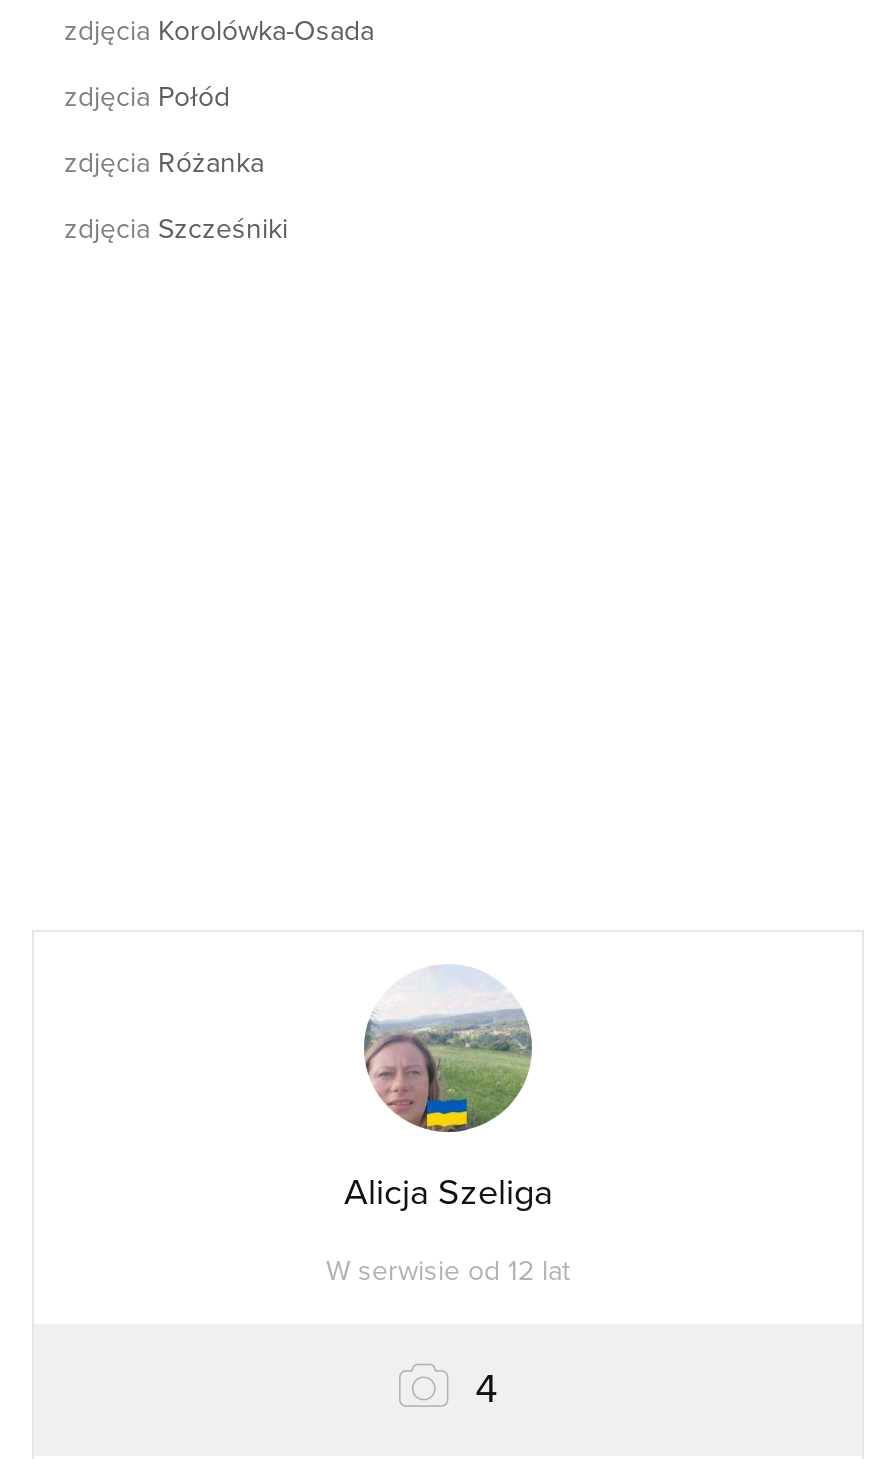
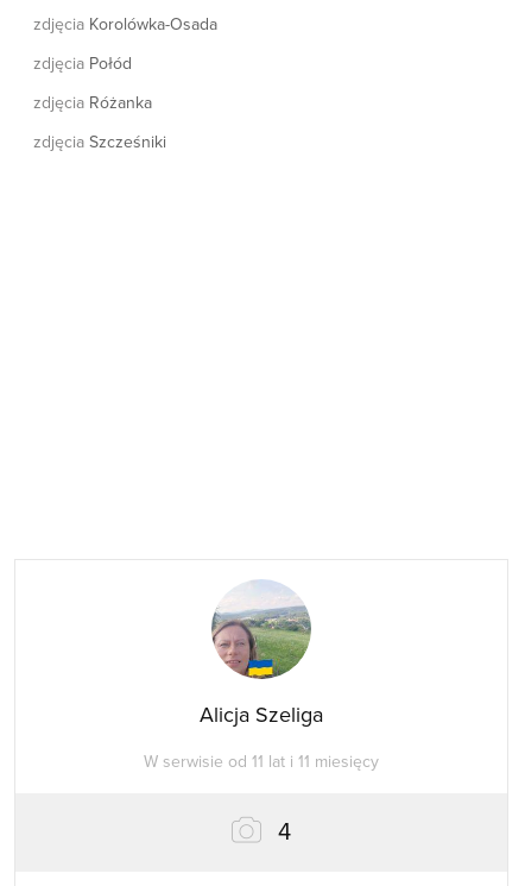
- W serwisie od 12 lat
+ W serwisie od 11 lat i 11 miesięcy
